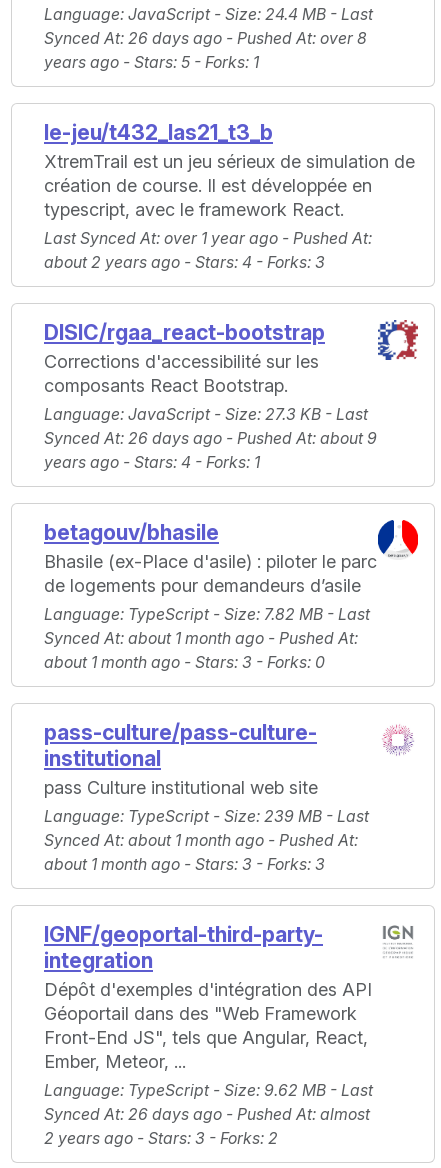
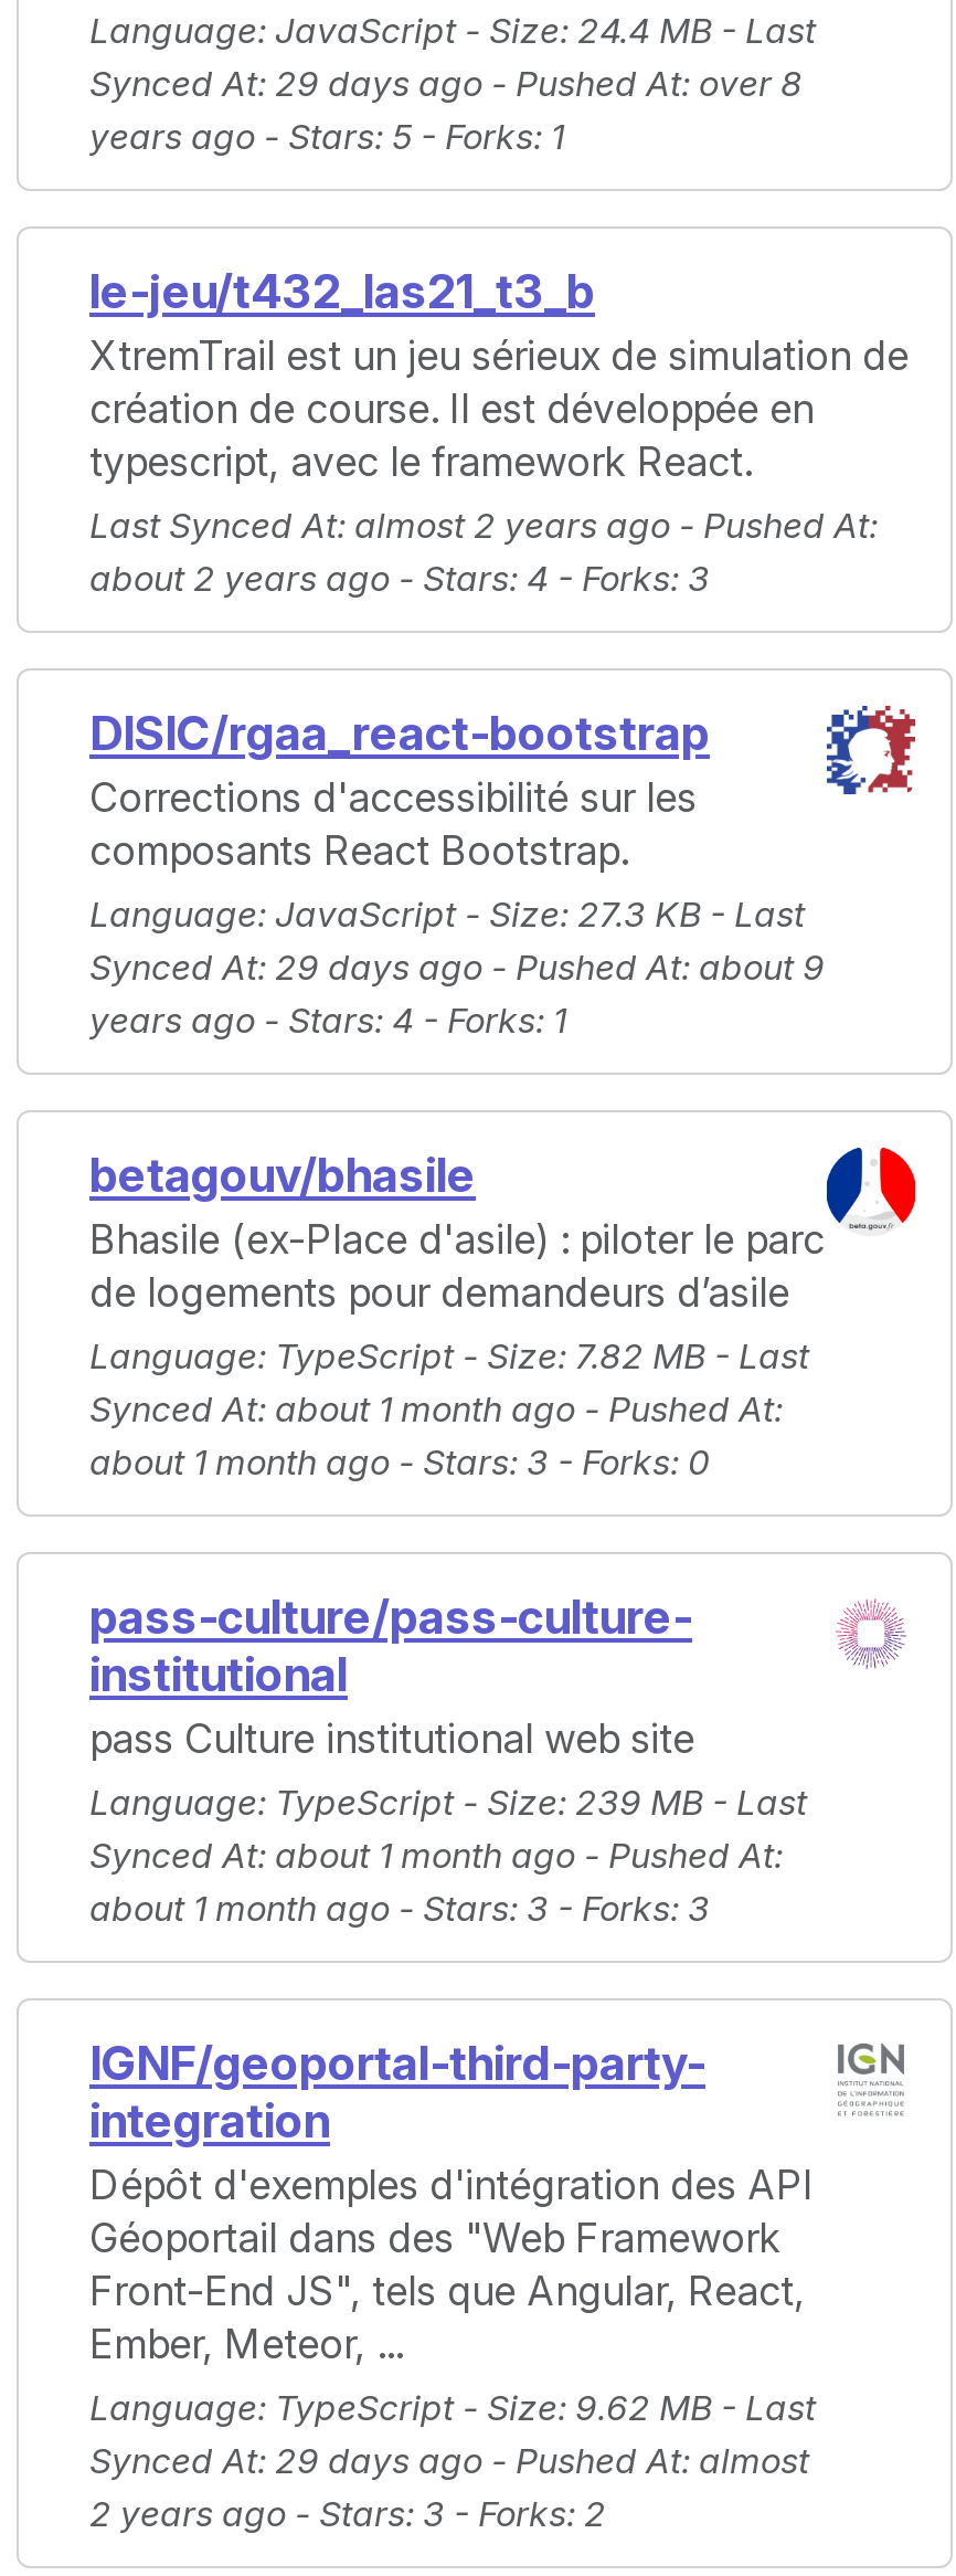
- Synced At: 26 days ago - Pushed At: over 8
+ Synced At: 29 days ago - Pushed At: over 8

- Last Synced At: over 1 year ago - Pushed At:
+ Last Synced At: almost 2 years ago - Pushed At:

- Synced At: 26 days ago - Pushed At: about 9
+ Synced At: 29 days ago - Pushed At: about 9

- Synced At: 26 days ago - Pushed At: almost
+ Synced At: 29 days ago - Pushed At: almost
